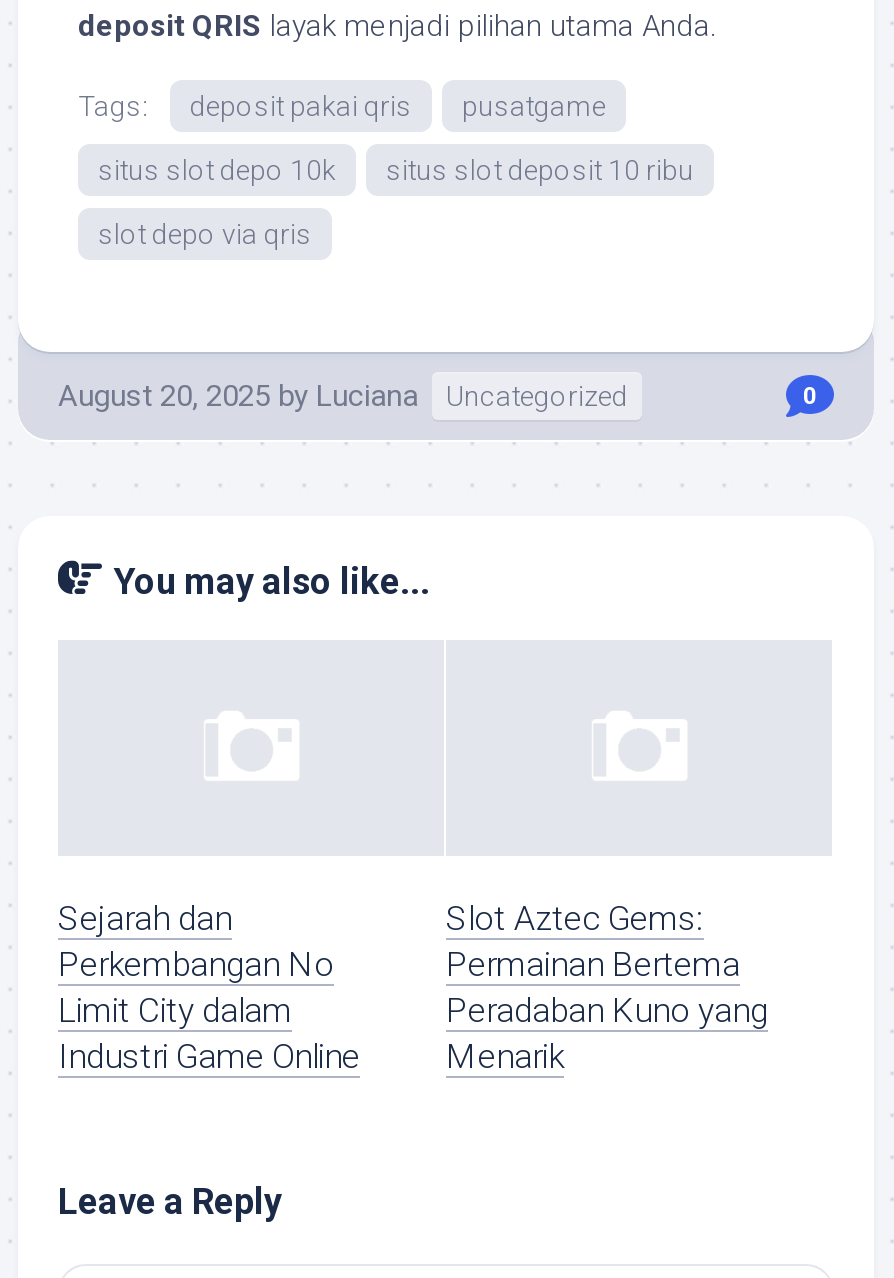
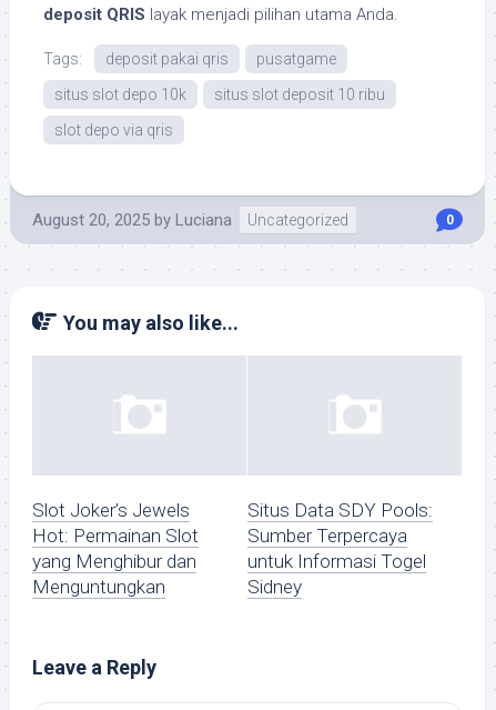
- Sejarah dan
- Perkembangan No
- Limit City dalam
- Industri Game Online
+ Slot Joker’s Jewels
+ Hot: Permainan Slot
+ yang Menghibur dan
+ Menguntungkan

- Slot Aztec Gems:
- Permainan Bertema
- Peradaban Kuno yang
- Menarik
+ Situs Data SDY Pools:
+ Sumber Terpercaya
+ untuk Informasi Togel
+ Sidney
